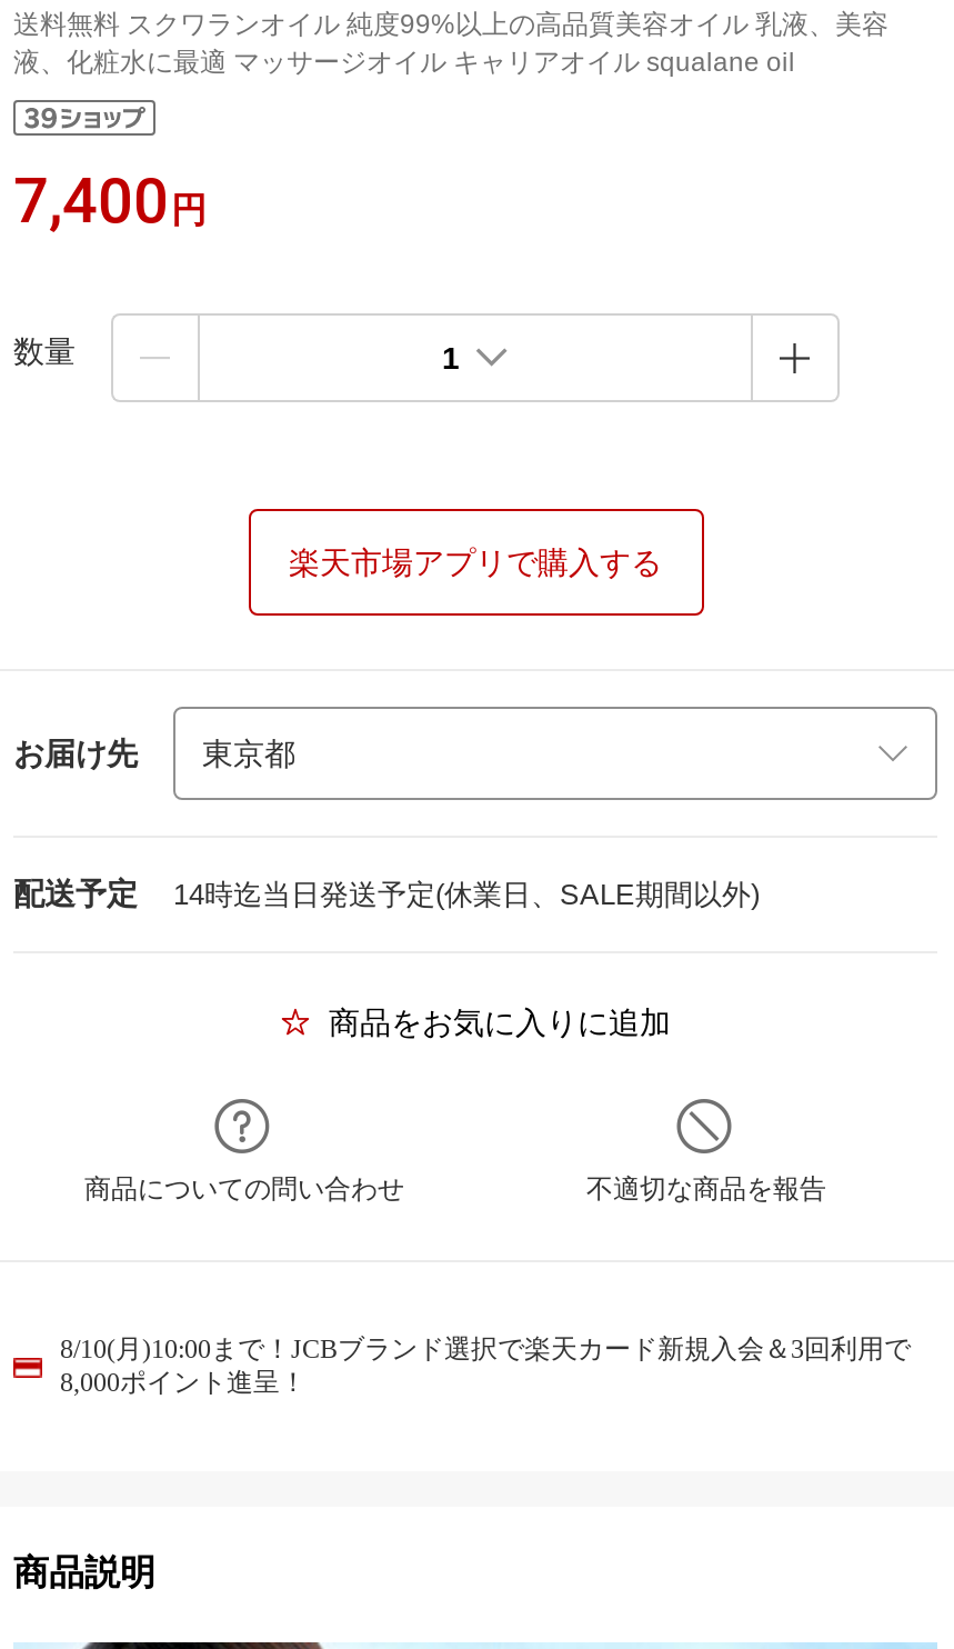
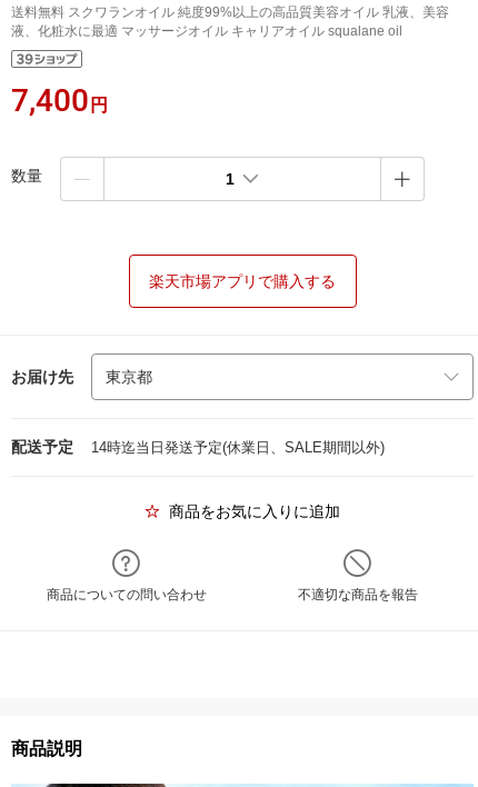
- 8/10(月)10:00まで！JCBブランド選択で楽天カード新規入会＆3回利用で
- 8,000ポイント進呈！
